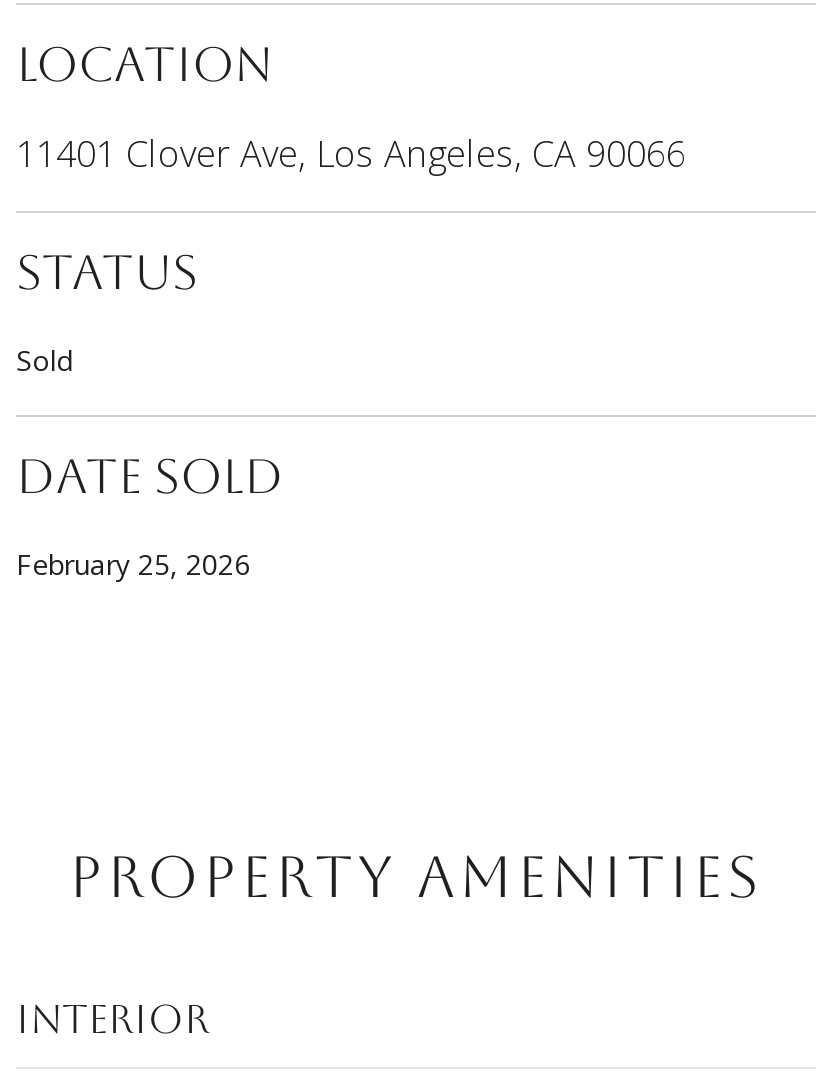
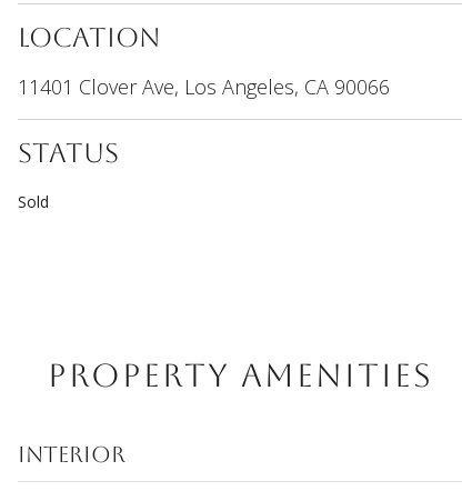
- DATE SOLD
- February 25, 2026
